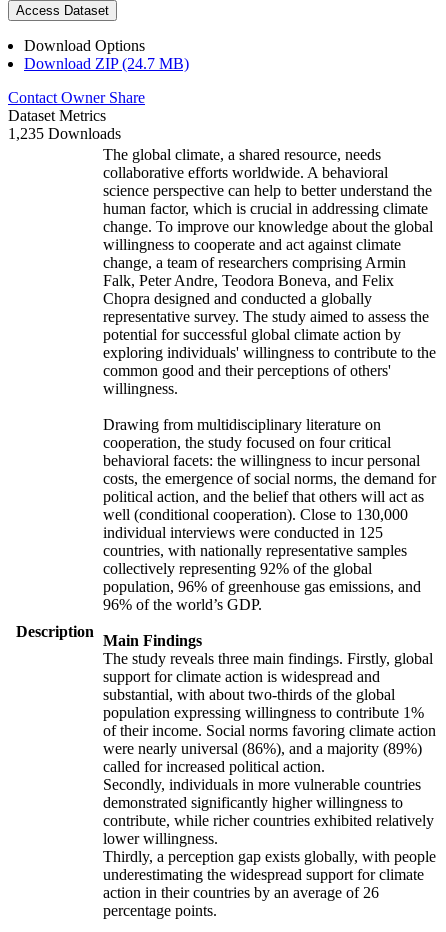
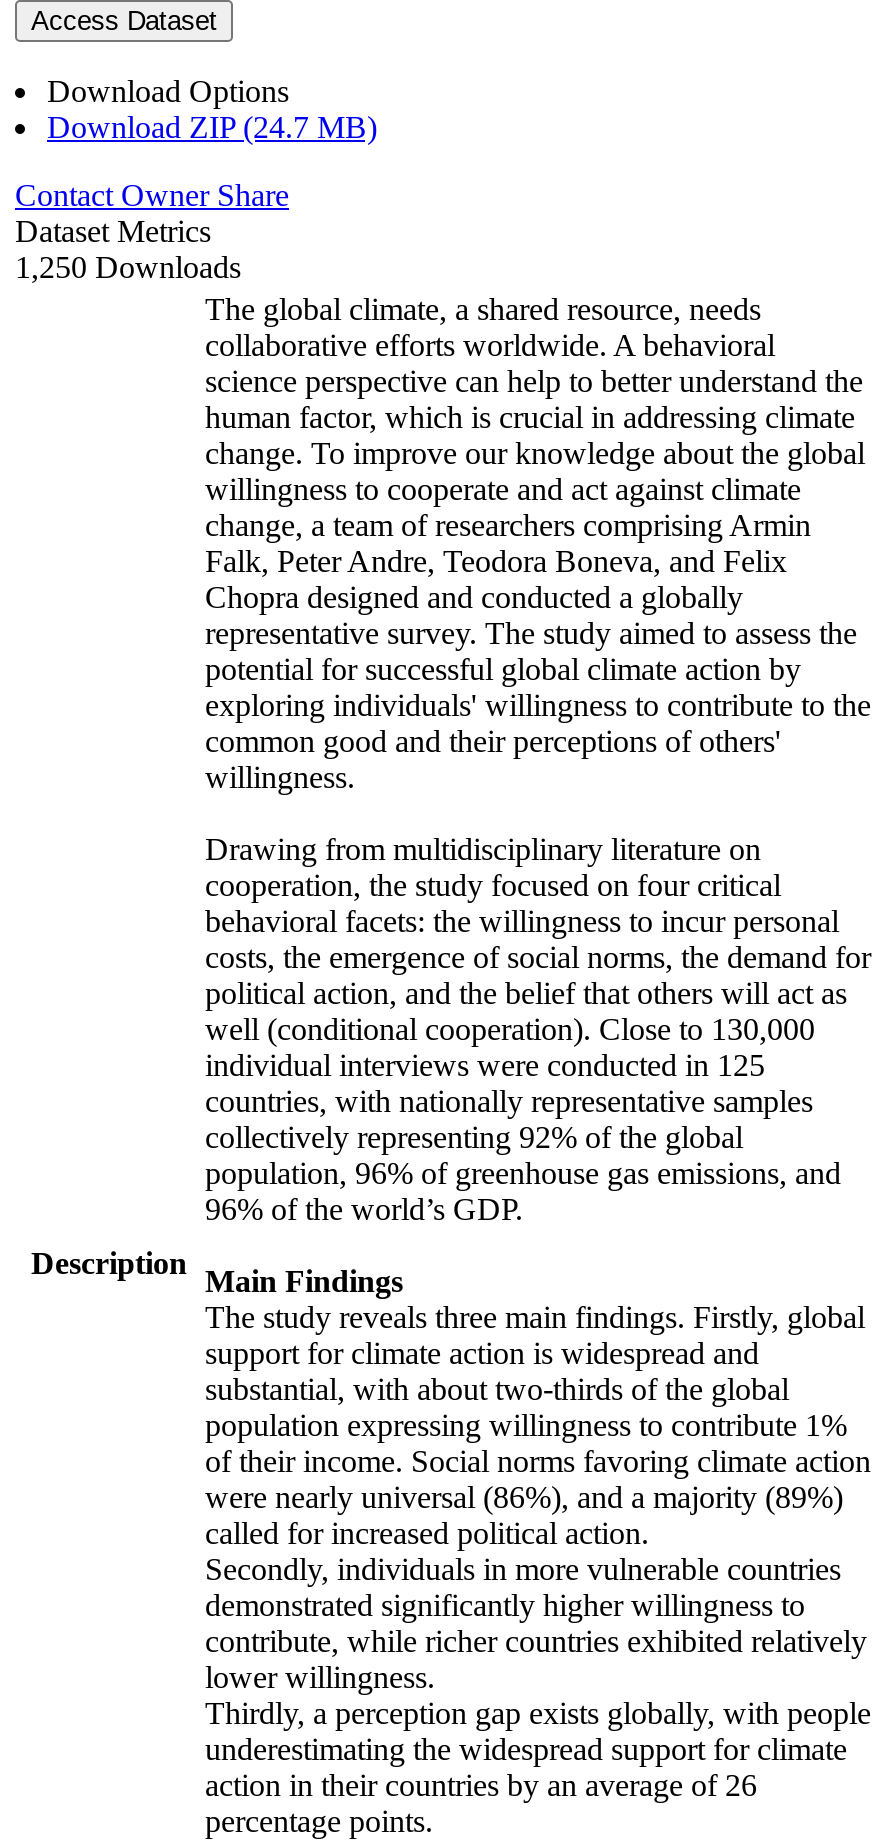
- 1,235 Downloads
+ 1,250 Downloads
